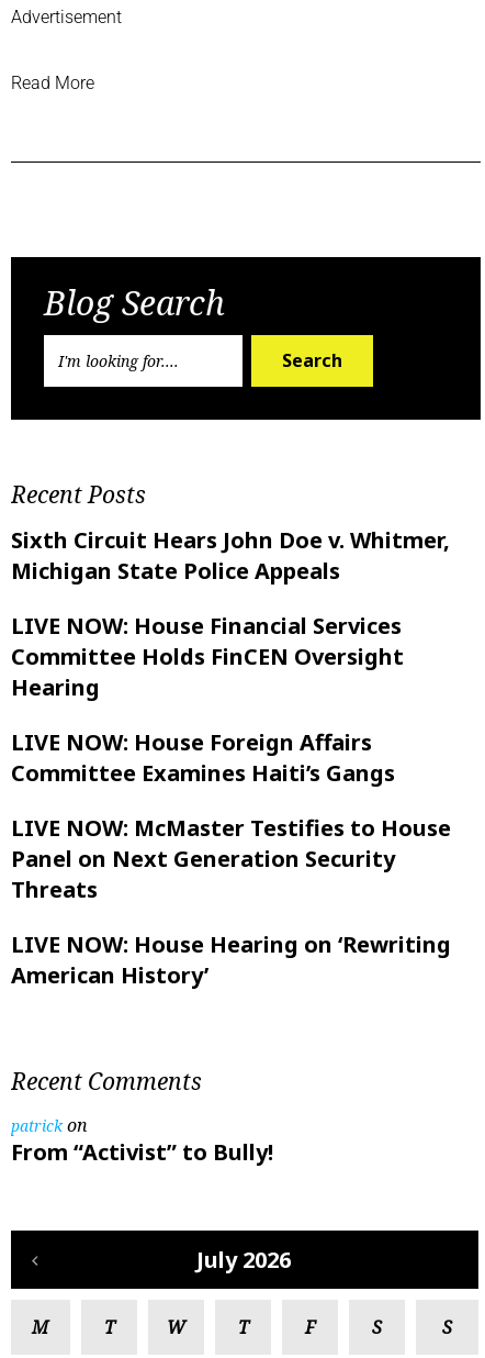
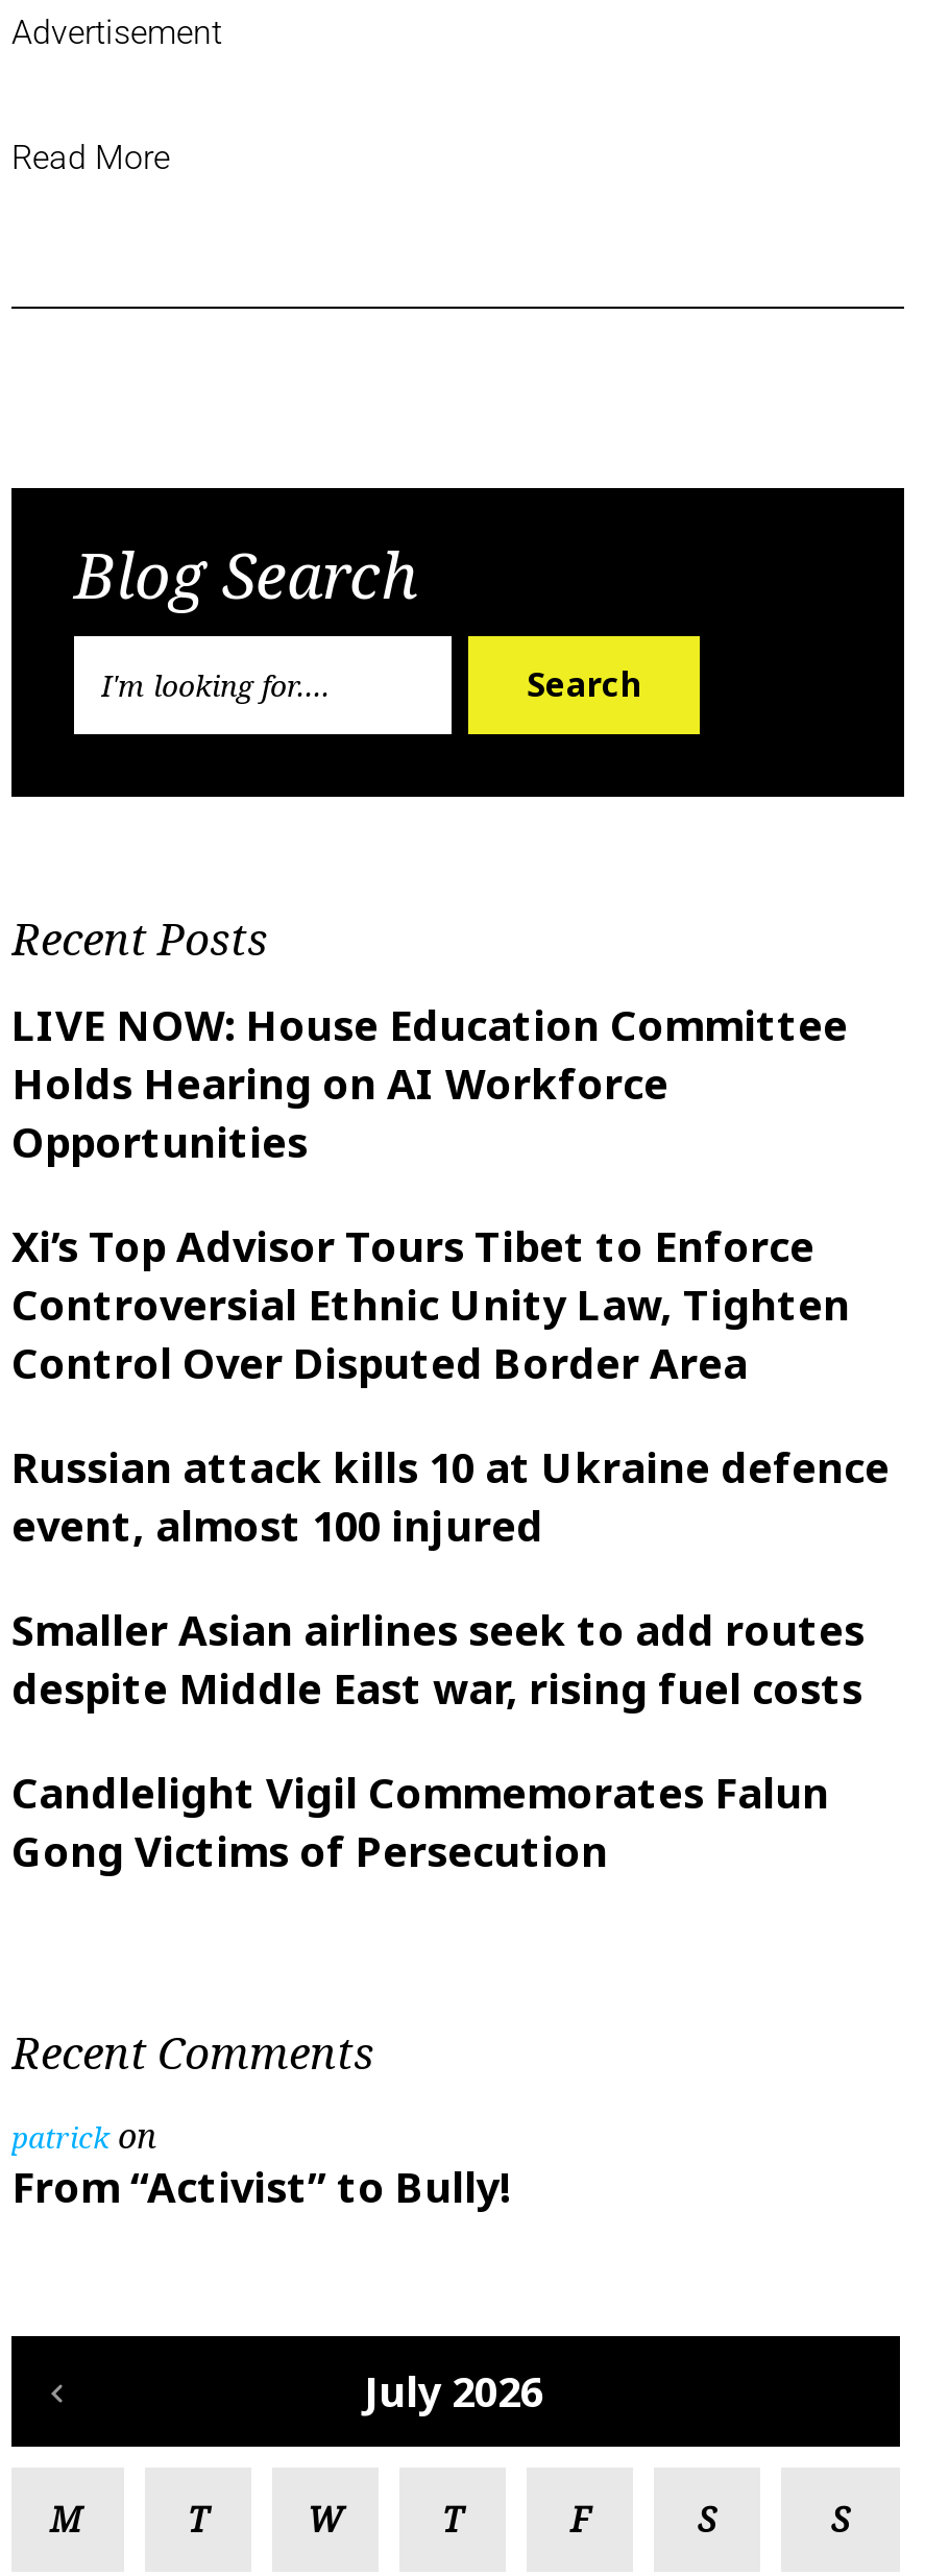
- Sixth Circuit Hears John Doe v. Whitmer,
- Michigan State Police Appeals
+ LIVE NOW: House Education Committee
+ Holds Hearing on AI Workforce
+ Opportunities

- LIVE NOW: House Financial Services
- Committee Holds FinCEN Oversight
- Hearing
+ Xi’s Top Advisor Tours Tibet to Enforce
+ Controversial Ethnic Unity Law, Tighten
+ Control Over Disputed Border Area

- LIVE NOW: House Foreign Affairs
- Committee Examines Haiti’s Gangs
+ Russian attack kills 10 at Ukraine defence
+ event, almost 100 injured

- LIVE NOW: McMaster Testifies to House
- Panel on Next Generation Security
- Threats
+ Smaller Asian airlines seek to add routes
+ despite Middle East war, rising fuel costs

- LIVE NOW: House Hearing on ‘Rewriting
- American History’
+ Candlelight Vigil Commemorates Falun
+ Gong Victims of Persecution
